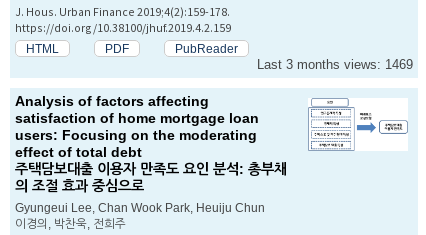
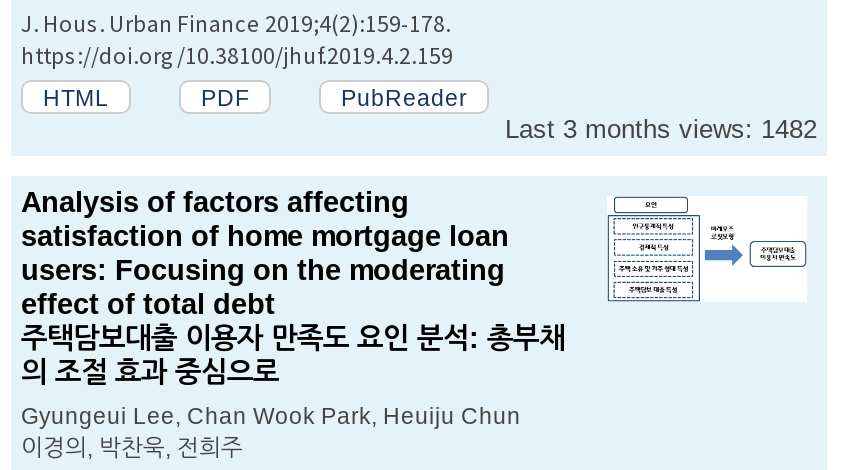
- Last 3 months views: 1469
+ Last 3 months views: 1482
